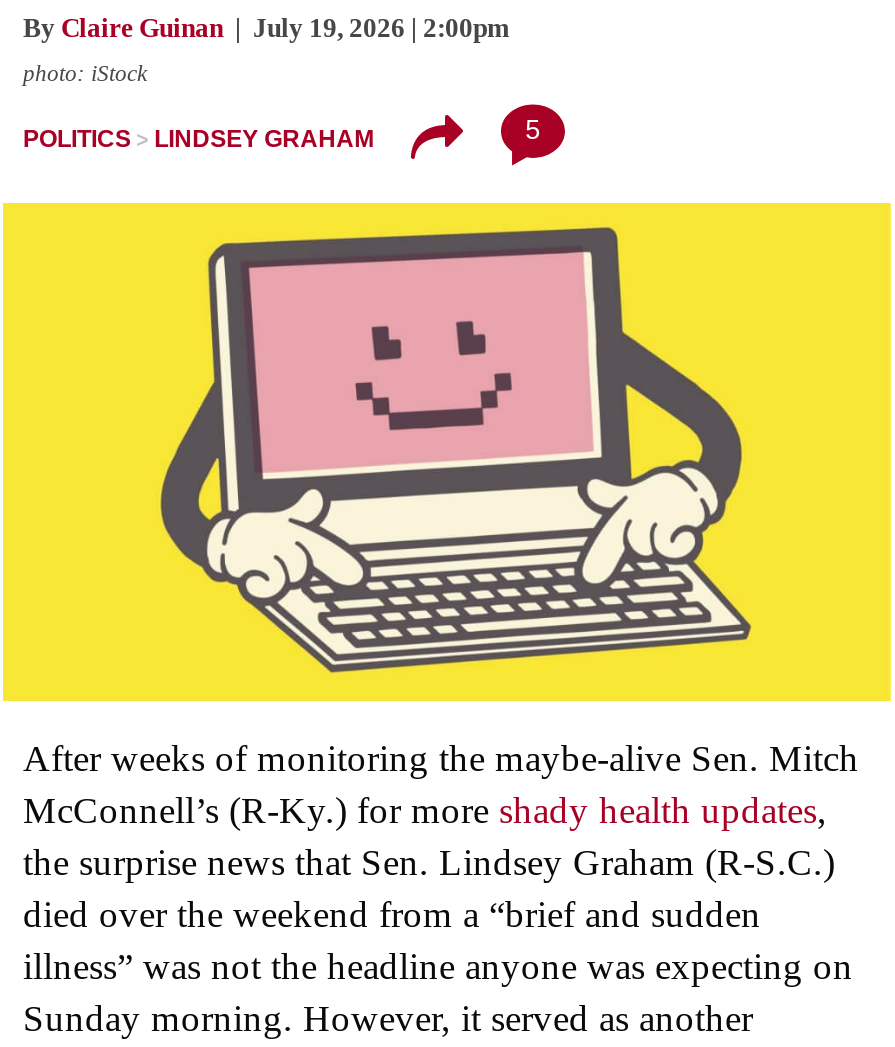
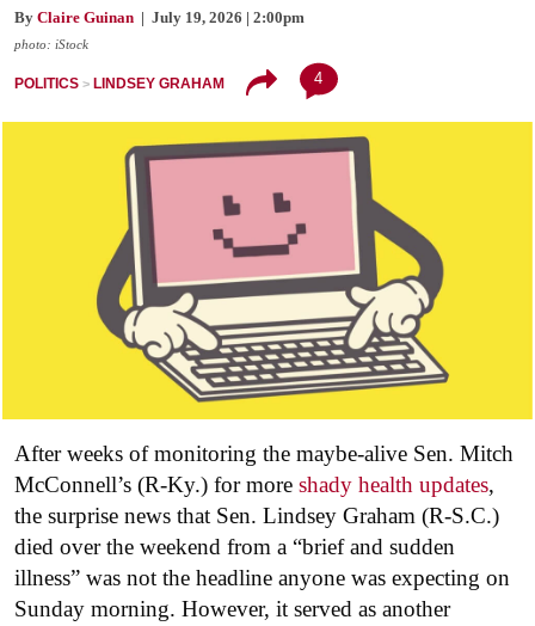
- 5
+ 4
